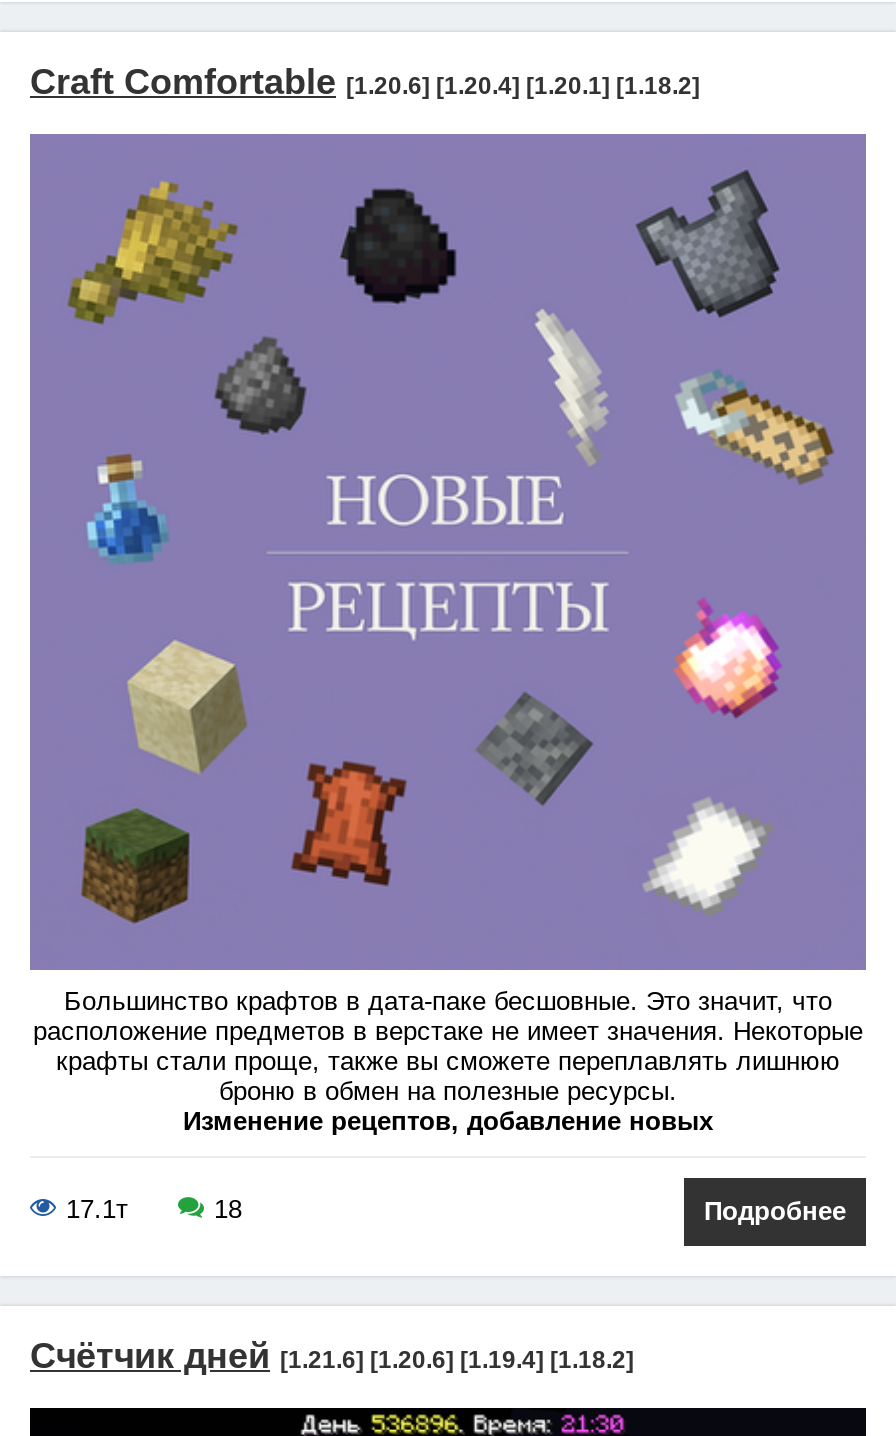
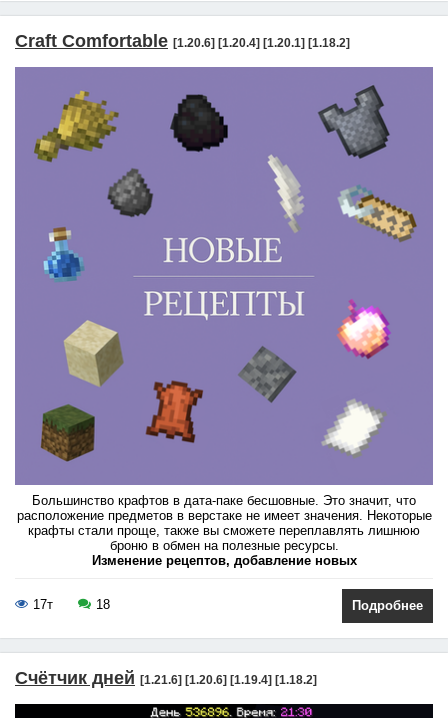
- 17.1т
+ 17т
